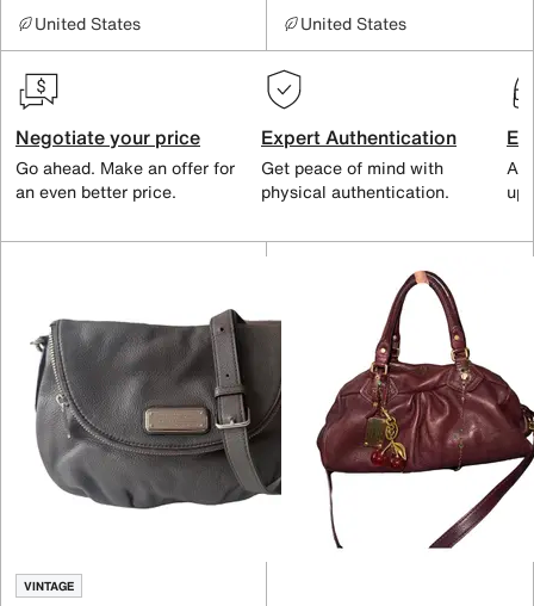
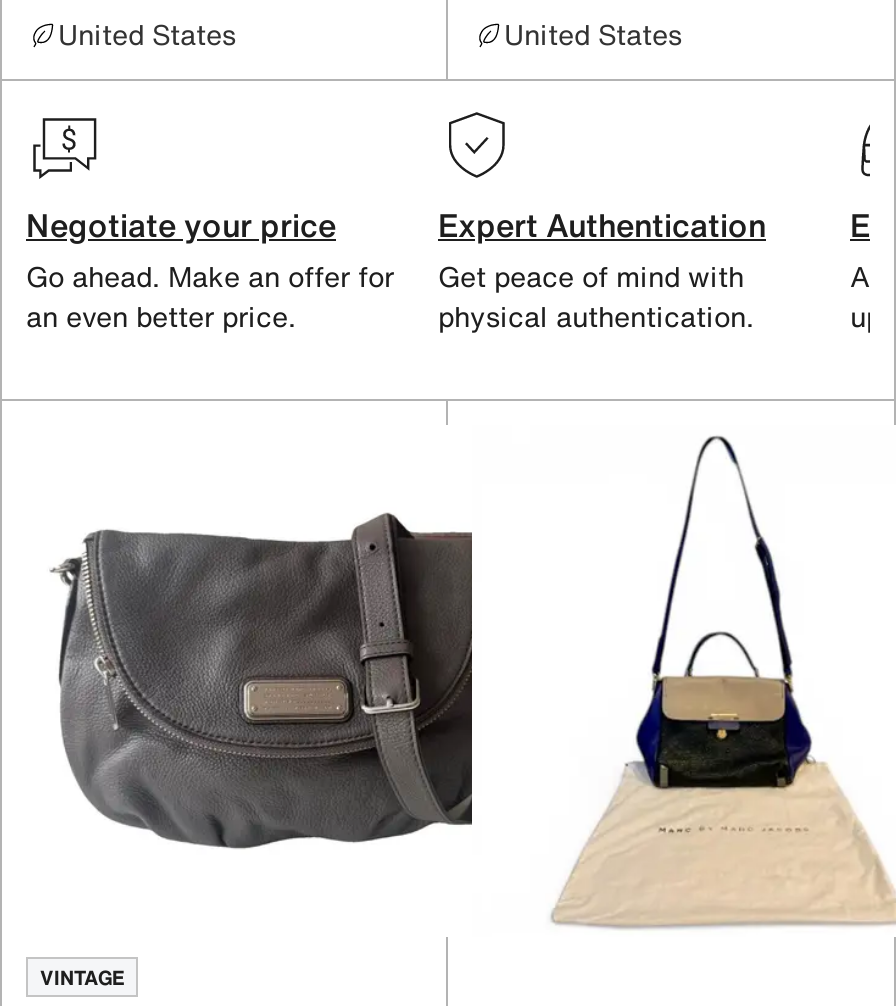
- [image]
+ [image]
